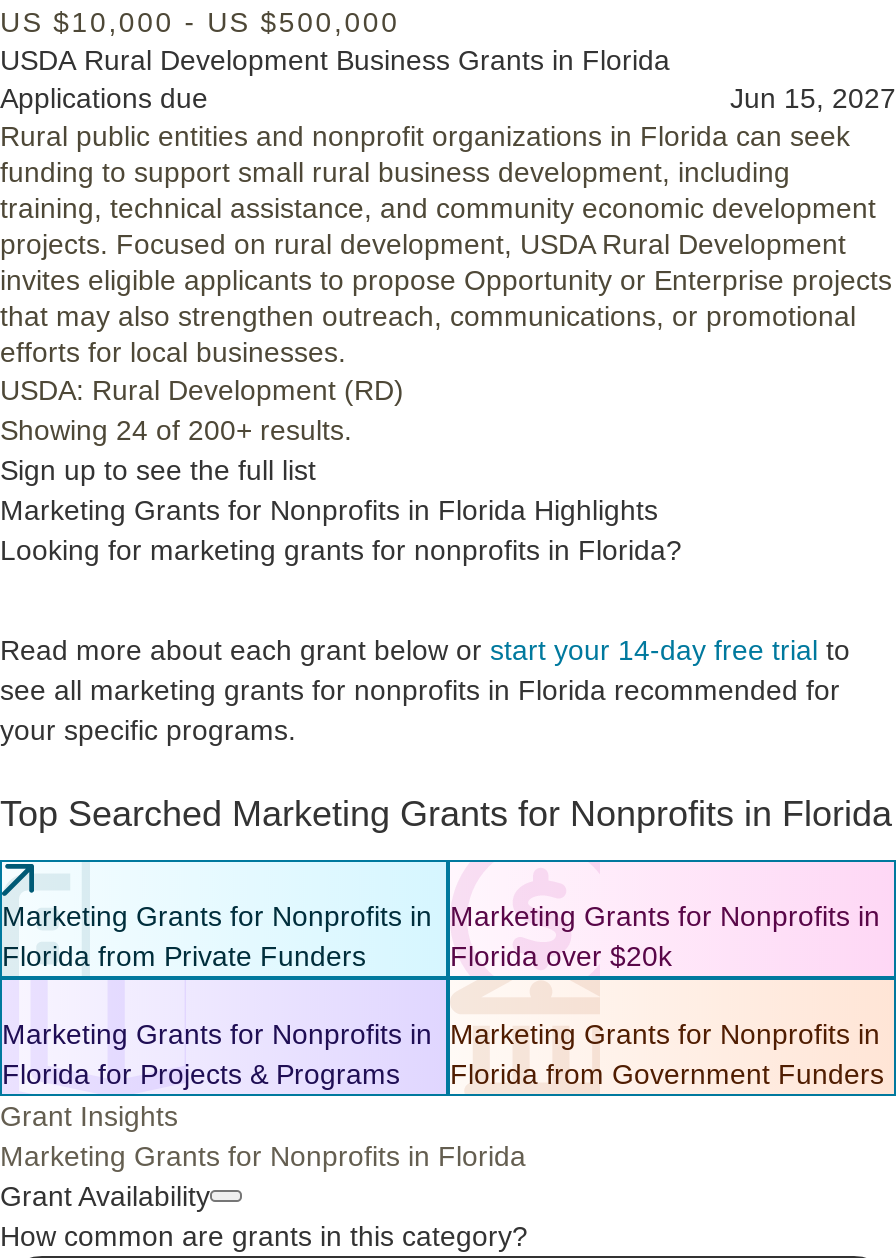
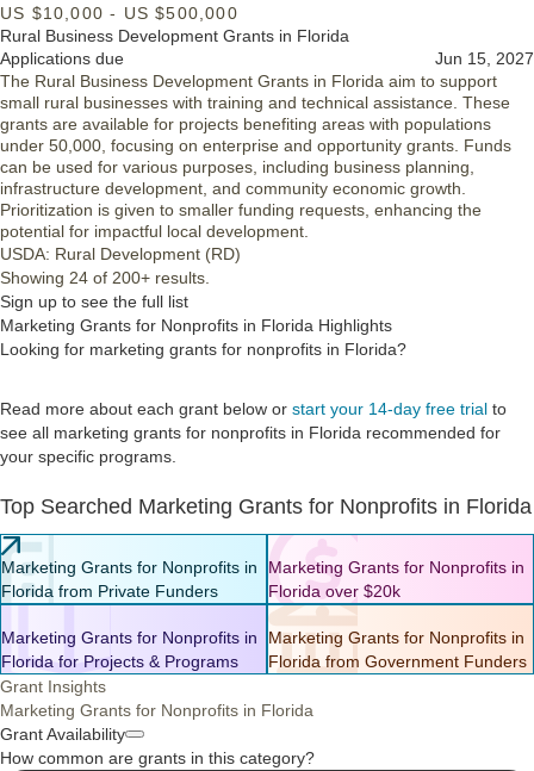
- USDA Rural Development Business Grants in Florida
+ Rural Business Development Grants in Florida

- Rural public entities and nonprofit organizations in Florida can seek
- funding to support small rural business development, including
- training, technical assistance, and community economic development
- projects. Focused on rural development, USDA Rural Development
- invites eligible applicants to propose Opportunity or Enterprise projects
- that may also strengthen outreach, communications, or promotional
- efforts for local businesses.
+ The Rural Business Development Grants in Florida aim to support
+ small rural businesses with training and technical assistance. These
+ grants are available for projects benefiting areas with populations
+ under 50,000, focusing on enterprise and opportunity grants. Funds
+ can be used for various purposes, including business planning,
+ infrastructure development, and community economic growth.
+ Prioritization is given to smaller funding requests, enhancing the
+ potential for impactful local development.
